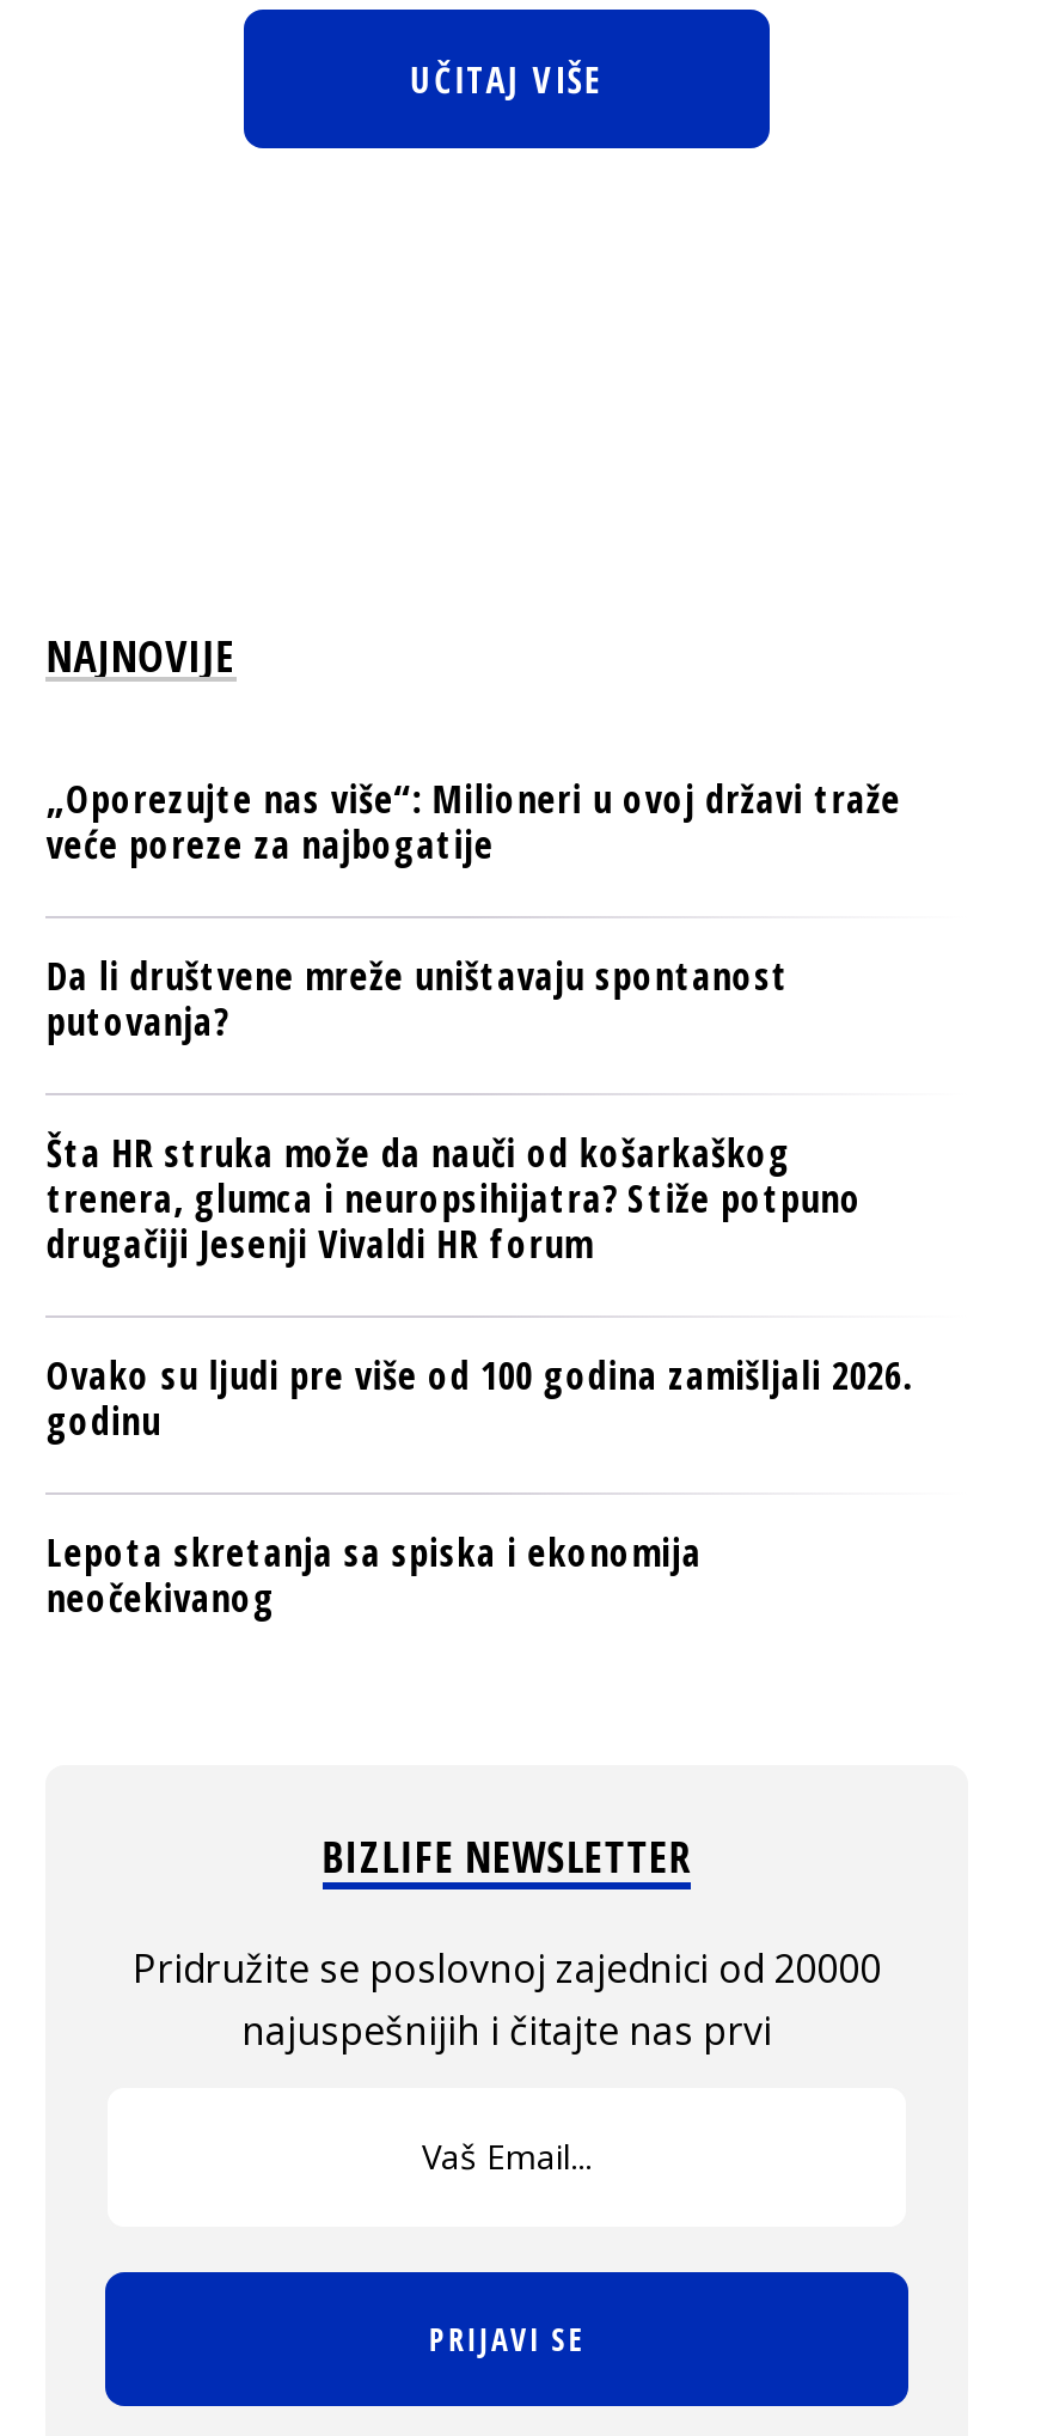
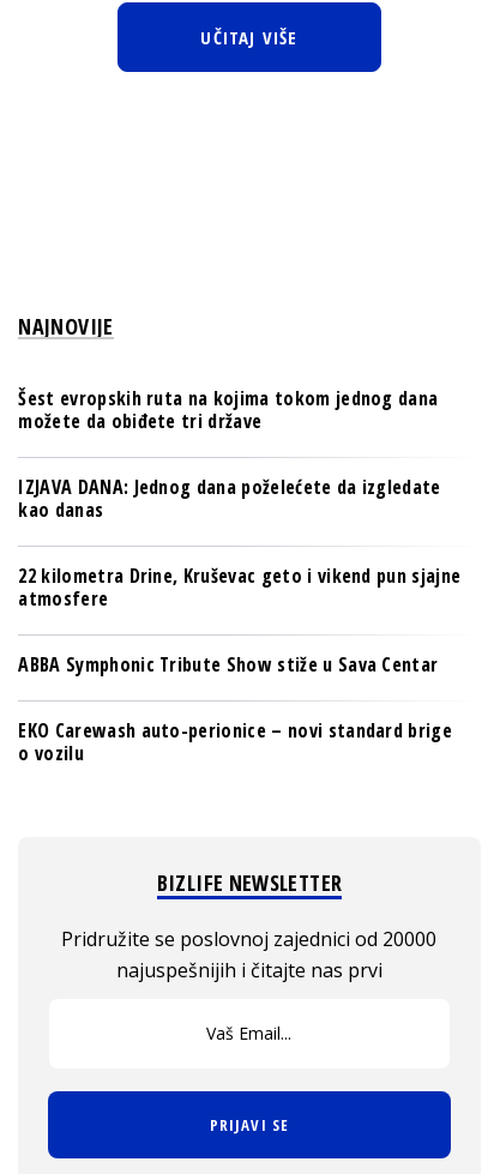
- „Oporezujte nas više“: Milioneri u ovoj državi traže
- veće poreze za najbogatije
+ Šest evropskih ruta na kojima tokom jednog dana
+ možete da obiđete tri države

- Da li društvene mreže uništavaju spontanost
- putovanja?
+ IZJAVA DANA: Jednog dana poželećete da izgledate
+ kao danas

- Šta HR struka može da nauči od košarkaškog
- trenera, glumca i neuropsihijatra? Stiže potpuno
- drugačiji Jesenji Vivaldi HR forum
+ 22 kilometra Drine, Kruševac geto i vikend pun sjajne
+ atmosfere

- Ovako su ljudi pre više od 100 godina zamišljali 2026.
- godinu
+ ABBA Symphonic Tribute Show stiže u Sava Centar

- Lepota skretanja sa spiska i ekonomija
- neočekivanog
+ EKO Carewash auto-perionice – novi standard brige
+ o vozilu
